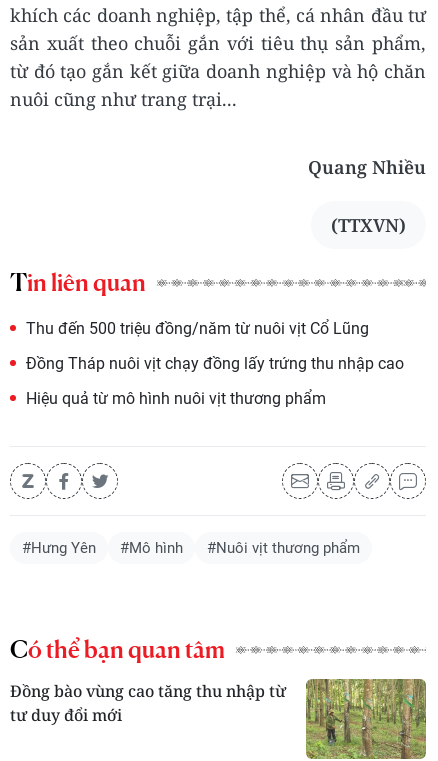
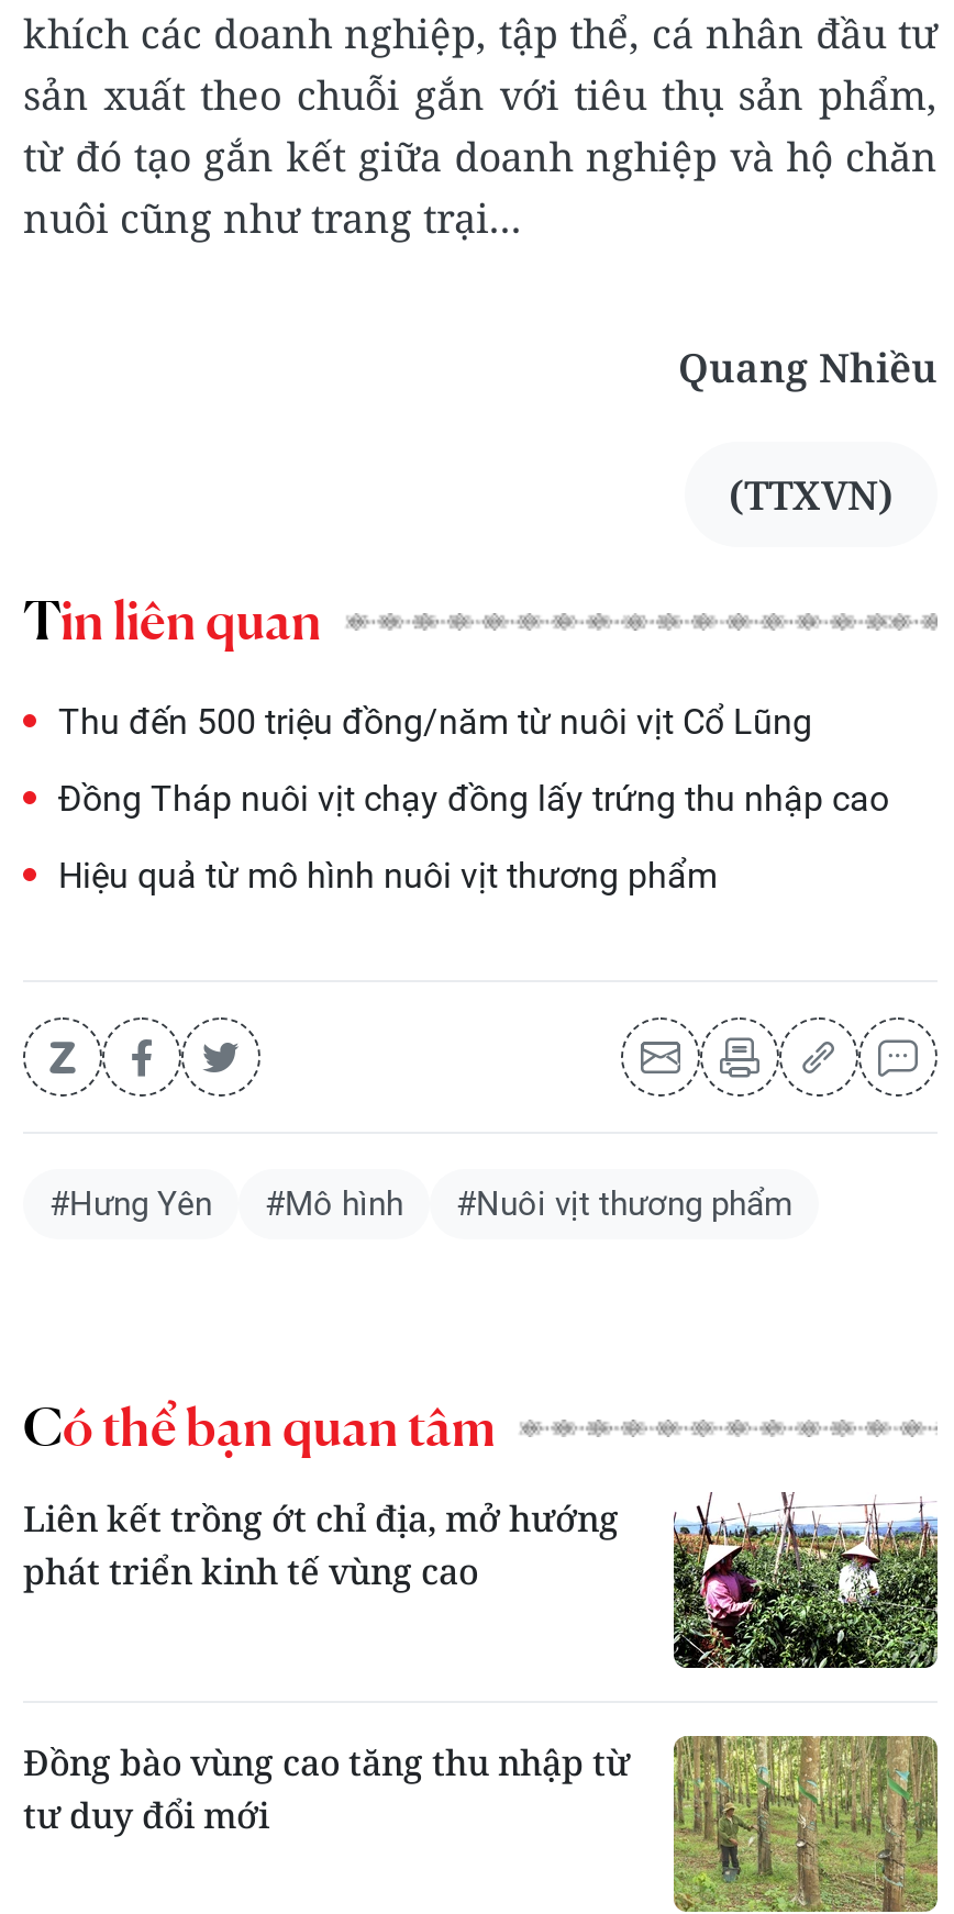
+ [image]
+ Liên kết trồng ớt chỉ địa, mở hướng
+ phát triển kinh tế vùng cao
